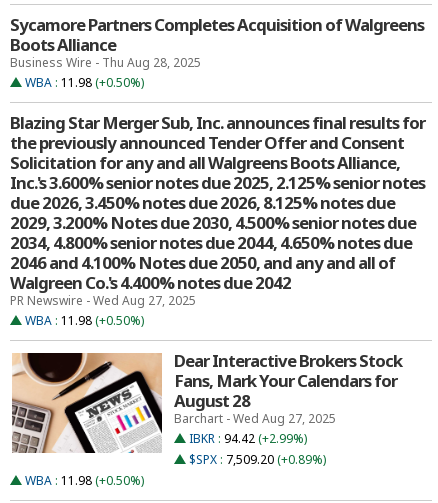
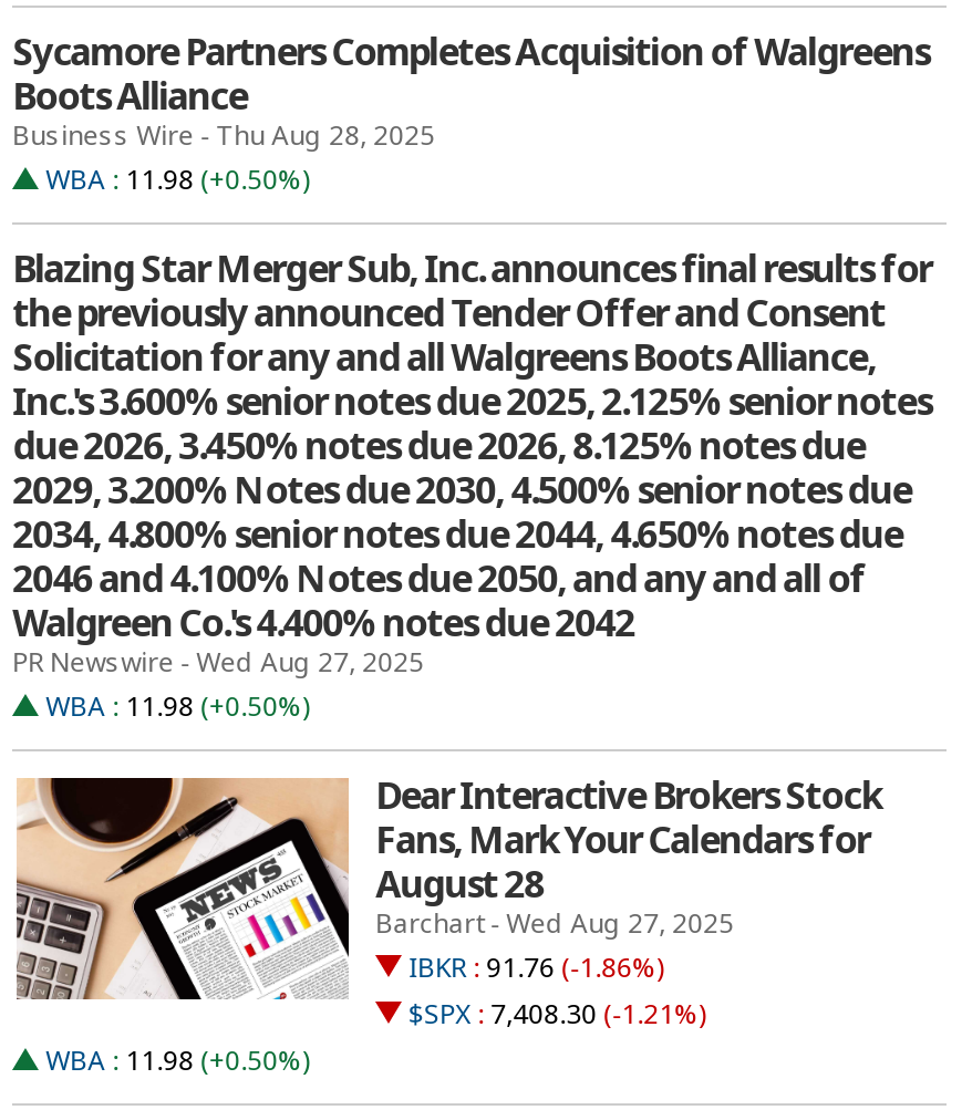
- IBKR : 94.42 (+2.99%)
+ IBKR : 91.76 (-1.86%)

- $SPX : 7,509.20 (+0.89%)
+ $SPX : 7,408.30 (-1.21%)
